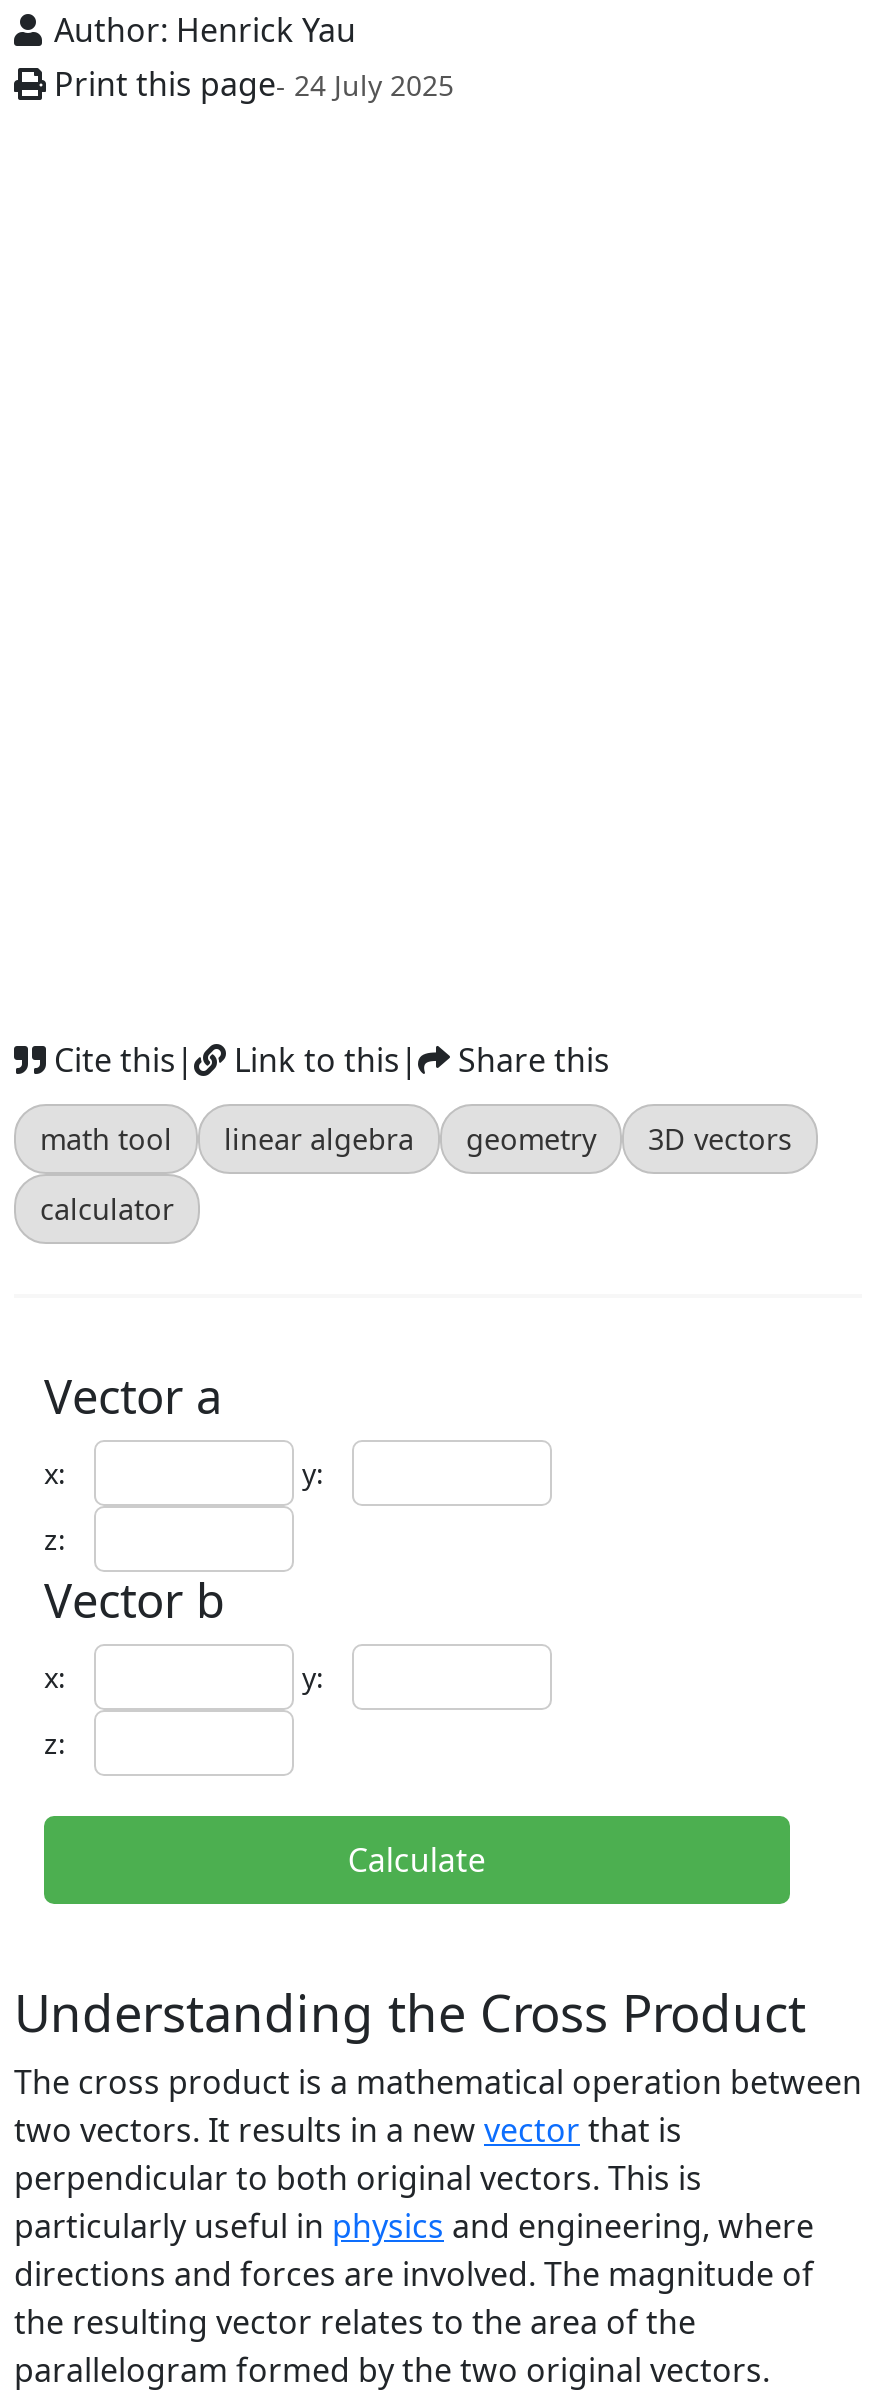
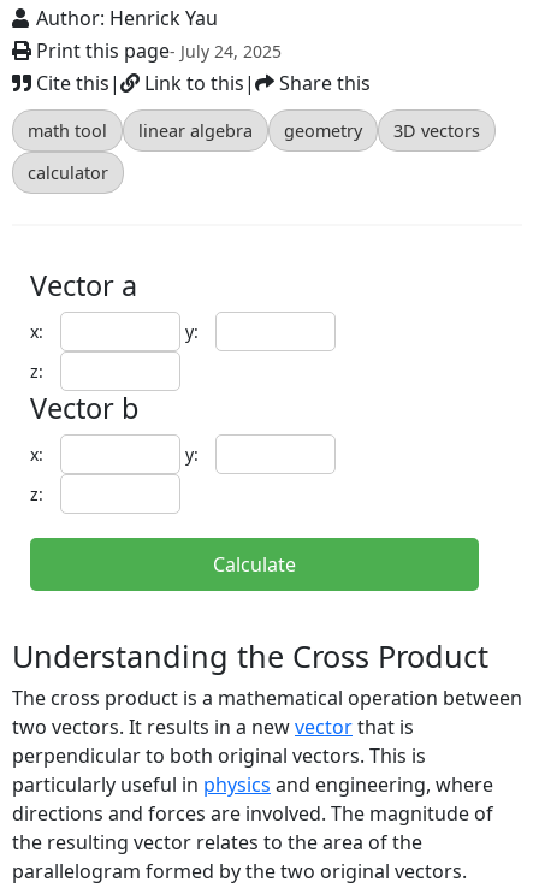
- Print this page - 24 July 2025
+ Print this page - July 24, 2025
